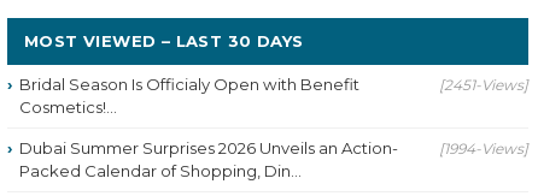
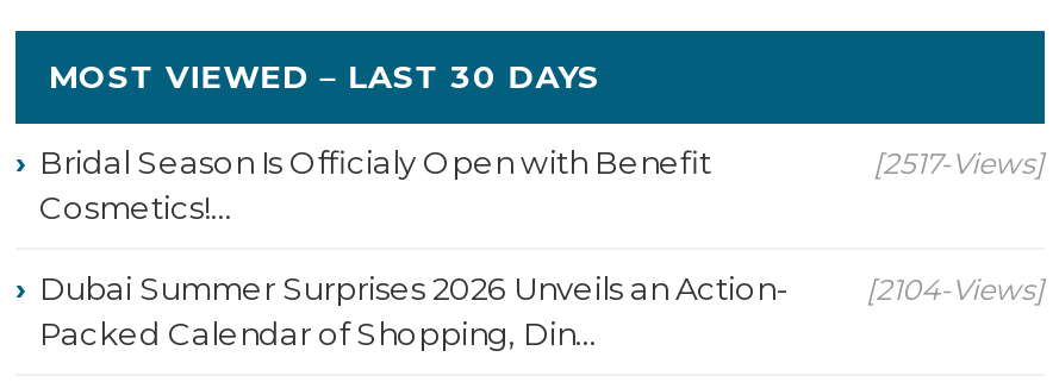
- [2451-Views]
+ [2517-Views]

- [1994-Views]
+ [2104-Views]
